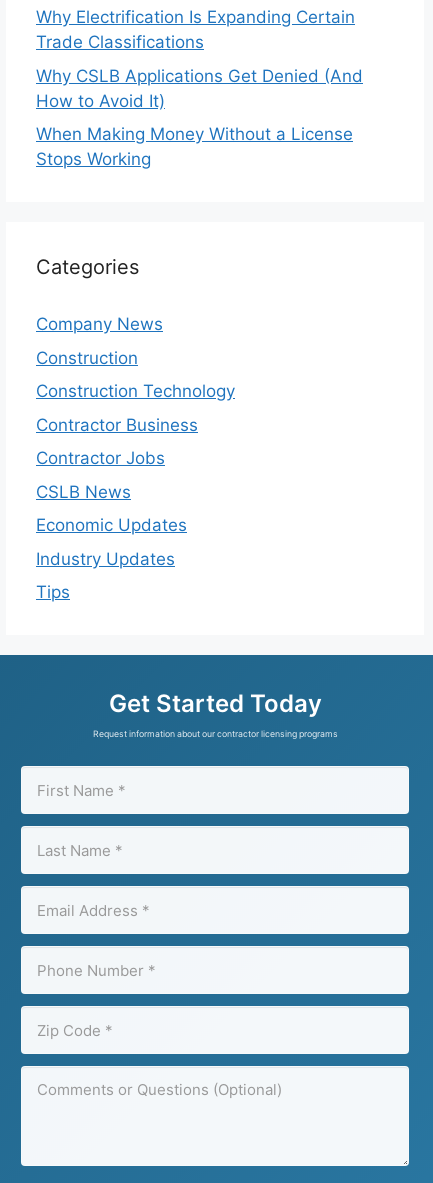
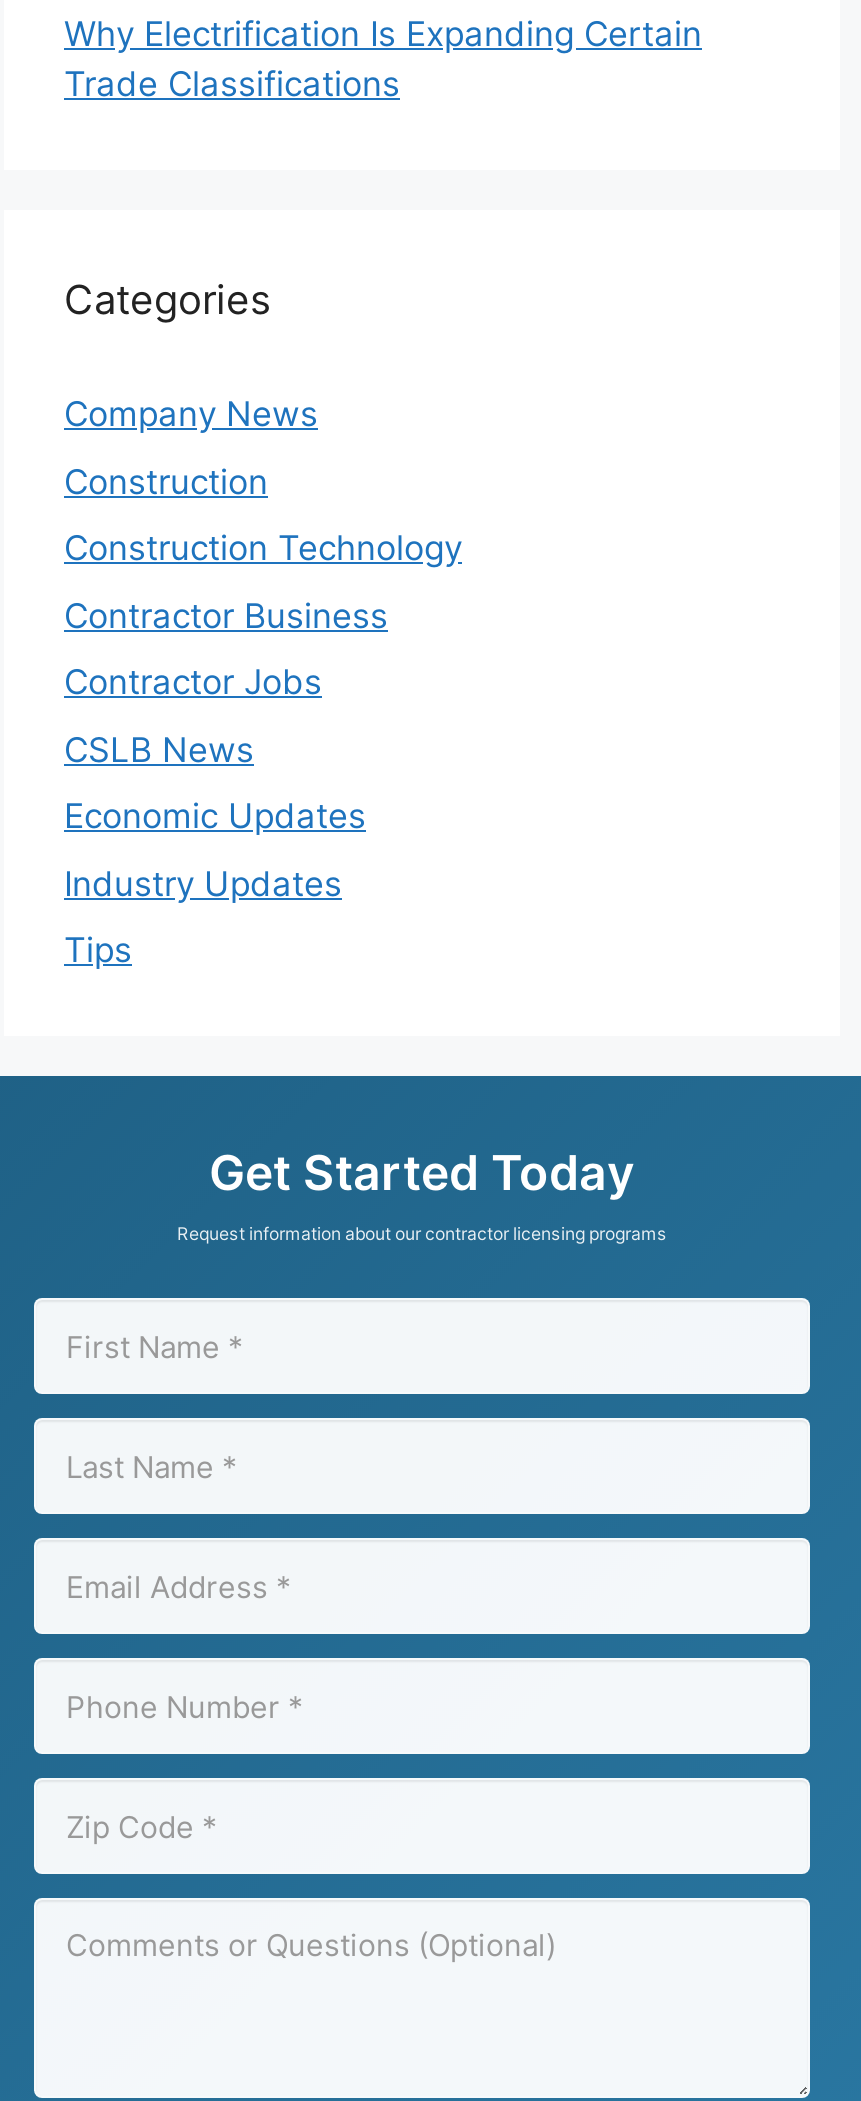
- Why CSLB Applications Get Denied (And
- How to Avoid It)
- When Making Money Without a License
- Stops Working
